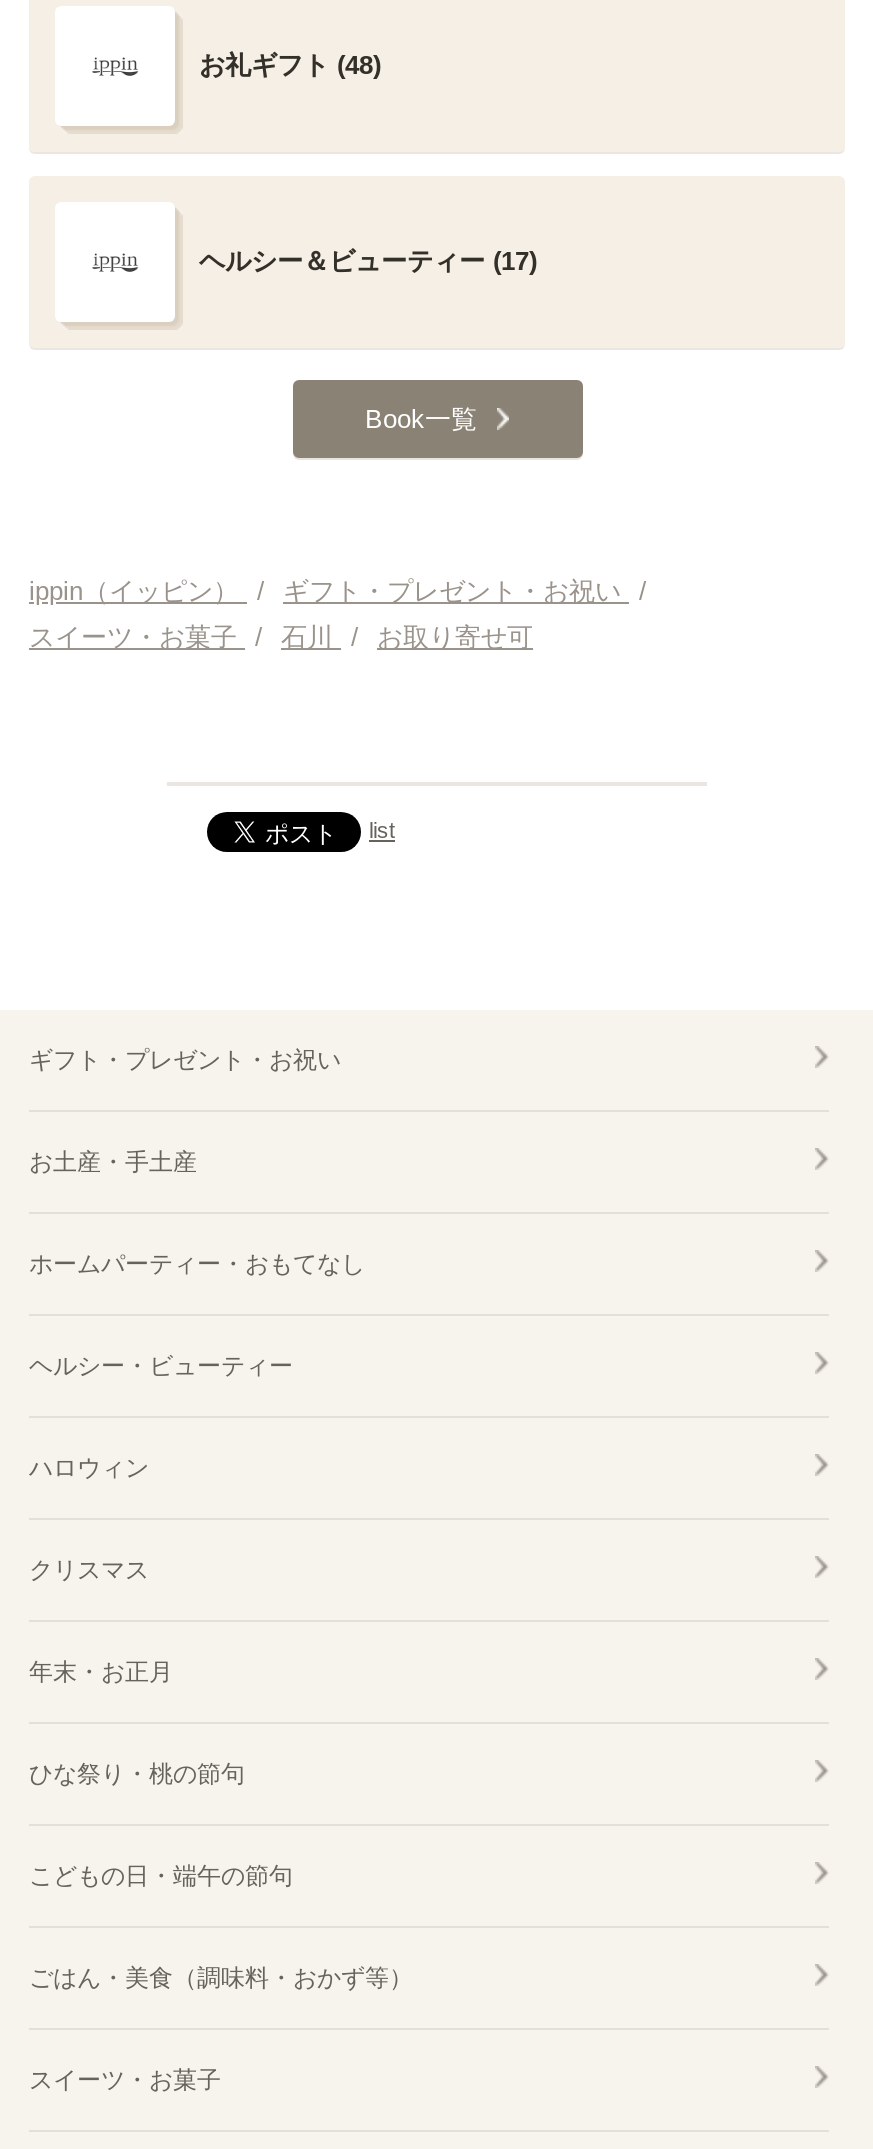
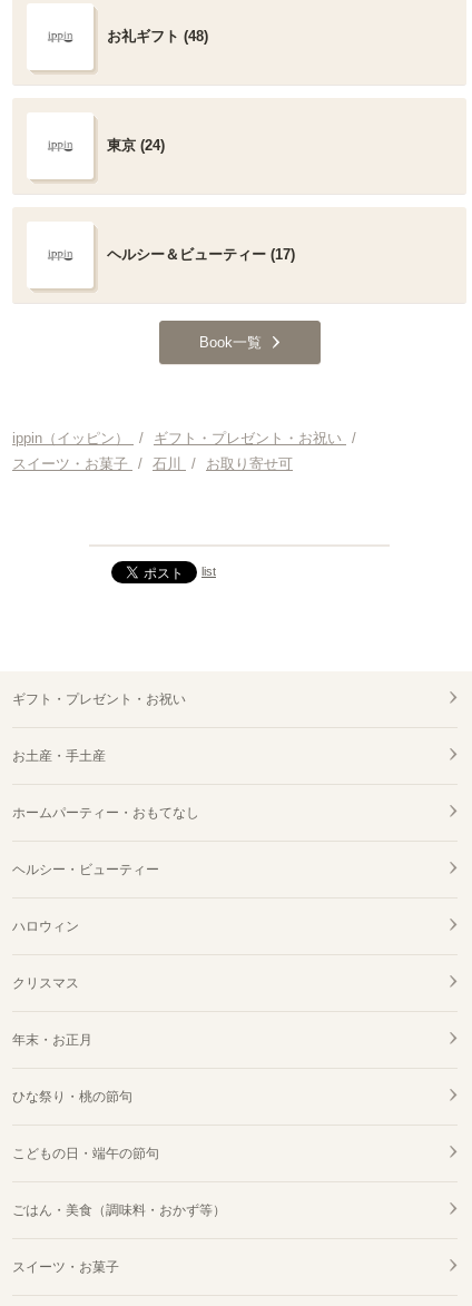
+ 東京 (24)
